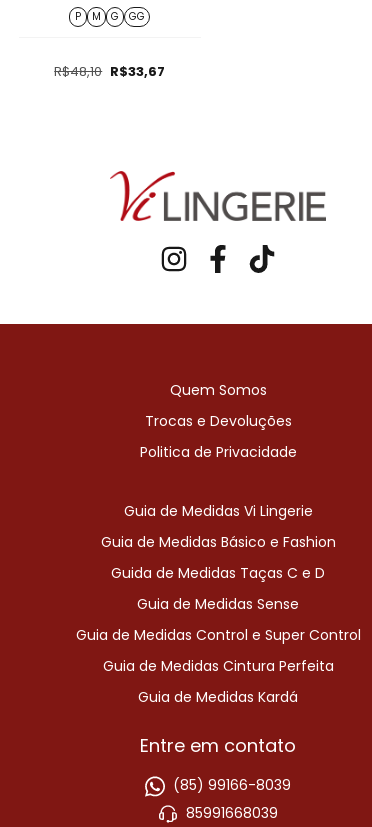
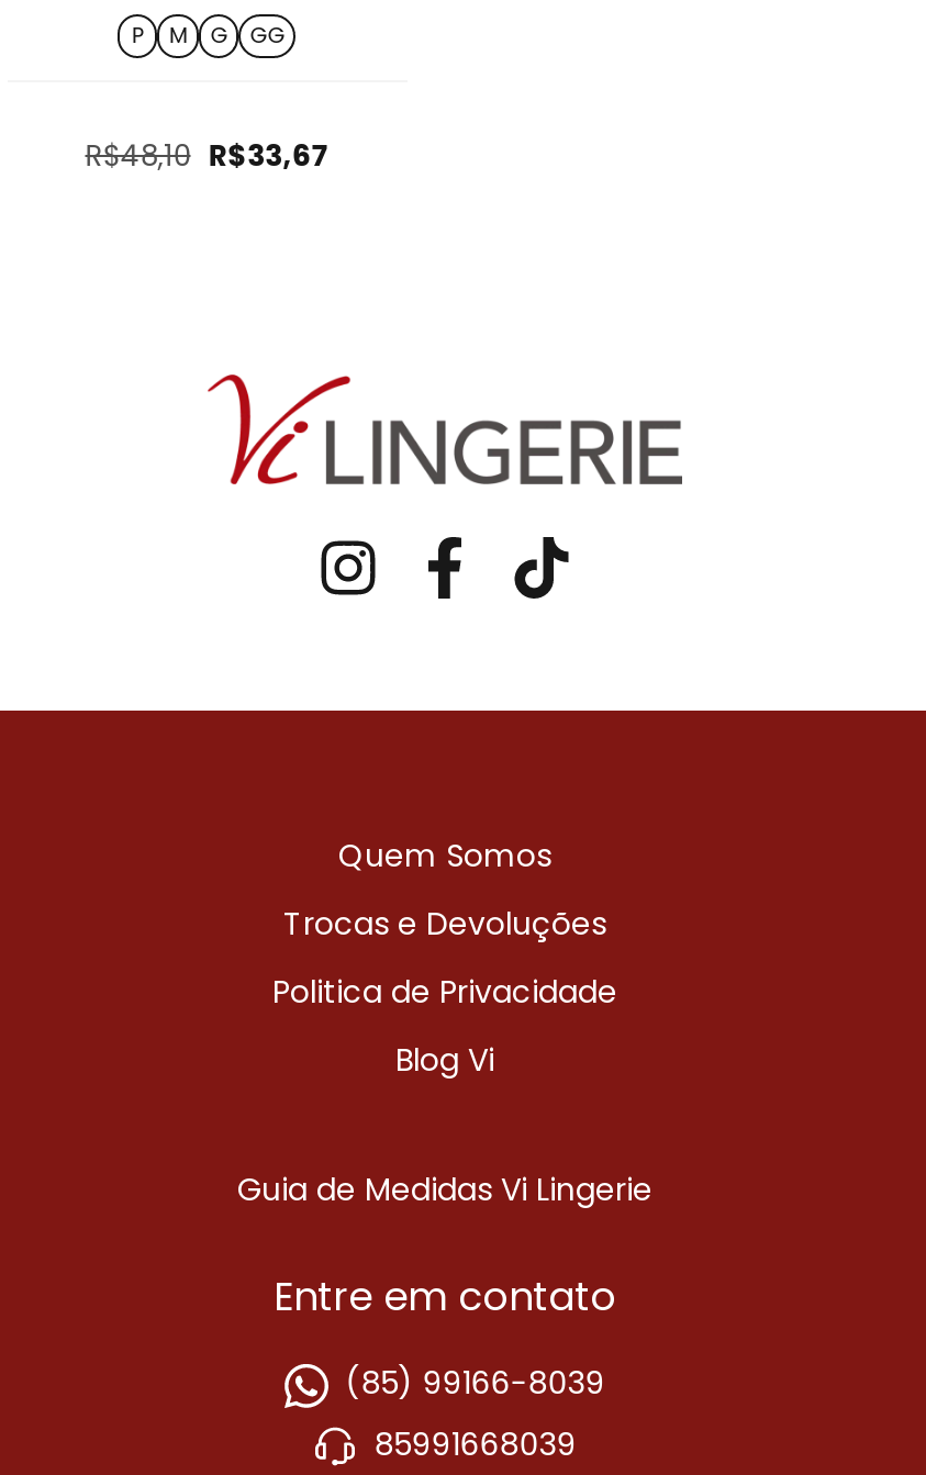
+ Blog Vi

moved down: Guia de Medidas Vi Lingerie

- Guia de Medidas Básico e Fashion
- Guida de Medidas Taças C e D
- Guia de Medidas Sense
- Guia de Medidas Control e Super Control
- Guia de Medidas Cintura Perfeita
- Guia de Medidas Kardá
